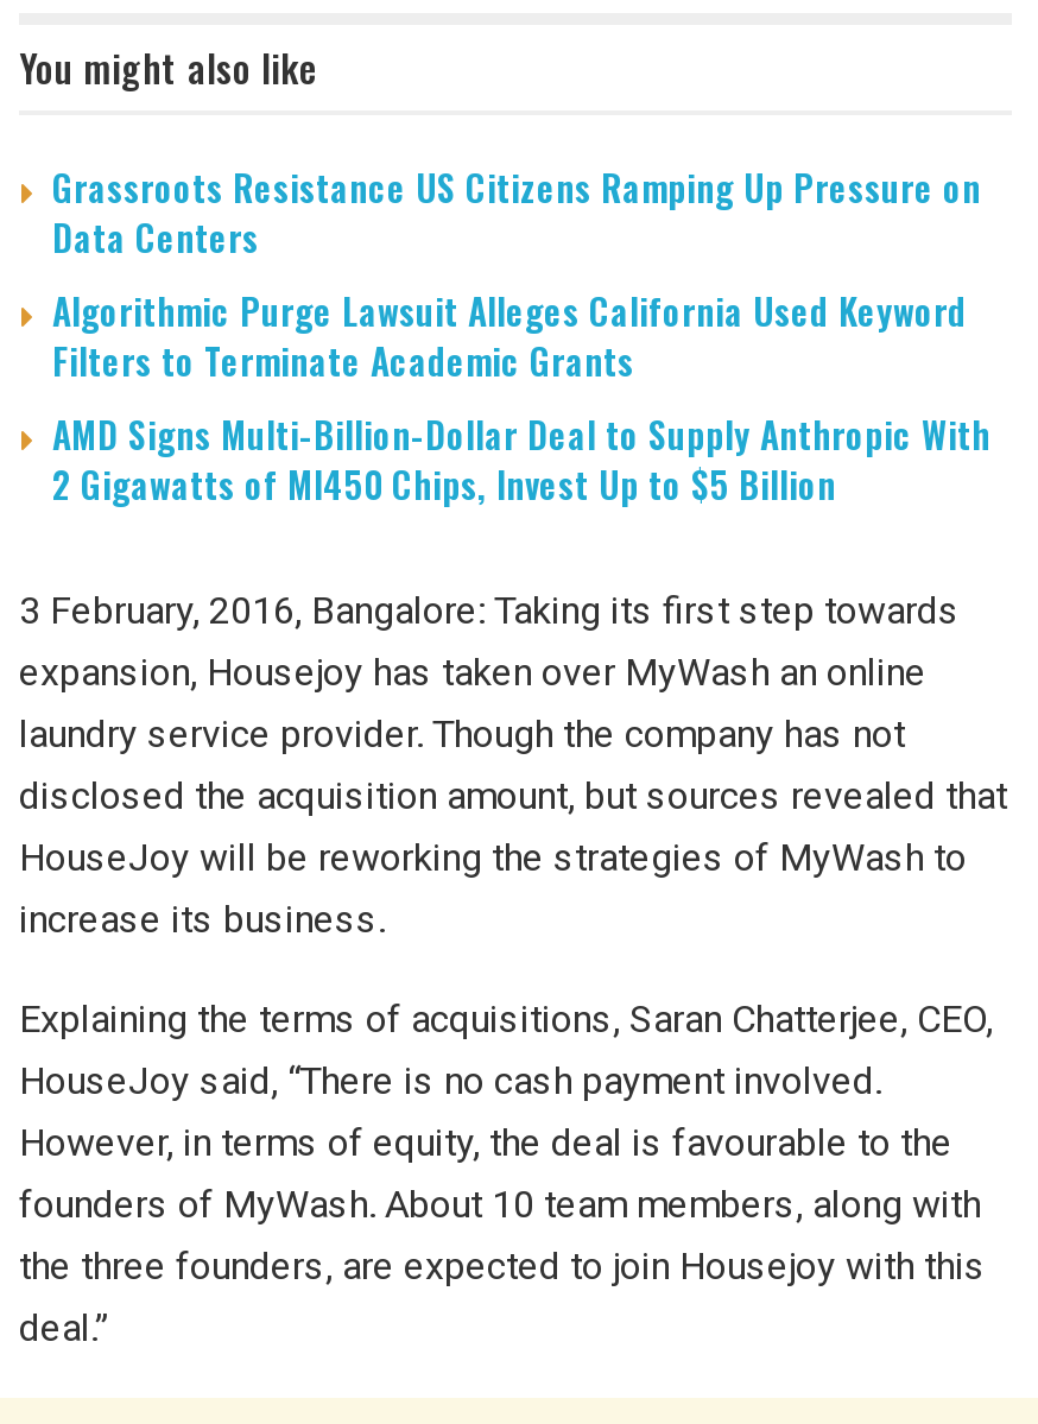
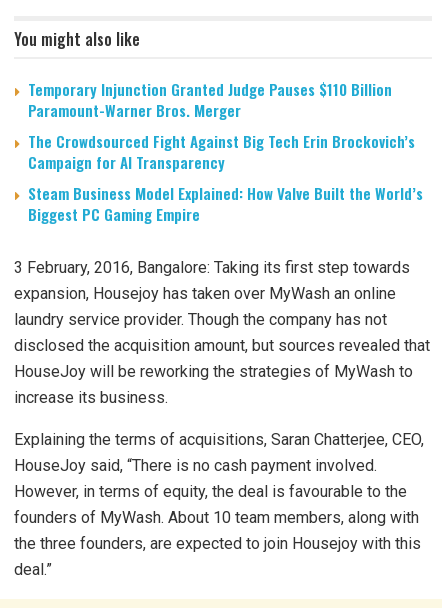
- Grassroots Resistance US Citizens Ramping Up Pressure on
- Data Centers
- Algorithmic Purge Lawsuit Alleges California Used Keyword
- Filters to Terminate Academic Grants
- AMD Signs Multi-Billion-Dollar Deal to Supply Anthropic With
- 2 Gigawatts of MI450 Chips, Invest Up to $5 Billion
+ Temporary Injunction Granted Judge Pauses $110 Billion
+ Paramount-Warner Bros. Merger
+ The Crowdsourced Fight Against Big Tech Erin Brockovich’s
+ Campaign for AI Transparency
+ Steam Business Model Explained: How Valve Built the World’s
+ Biggest PC Gaming Empire
